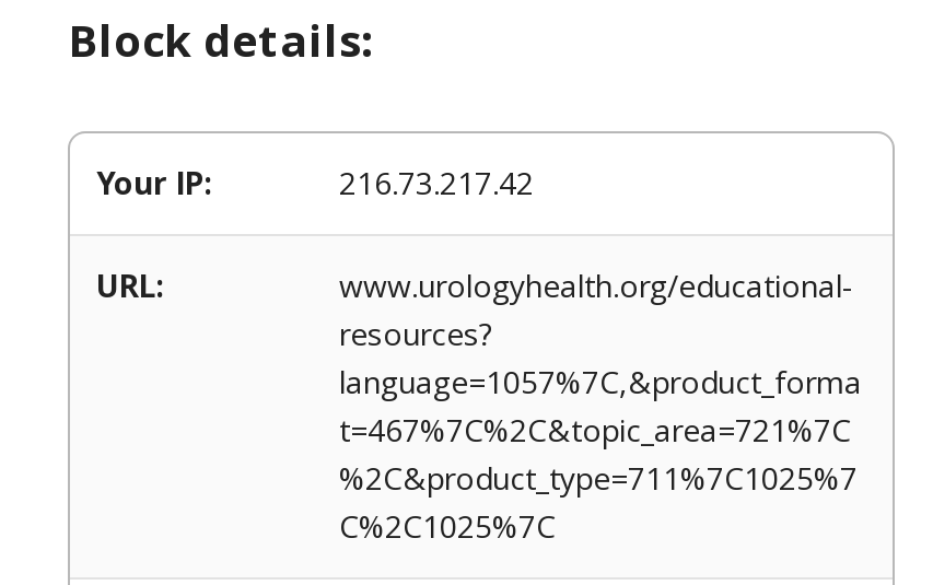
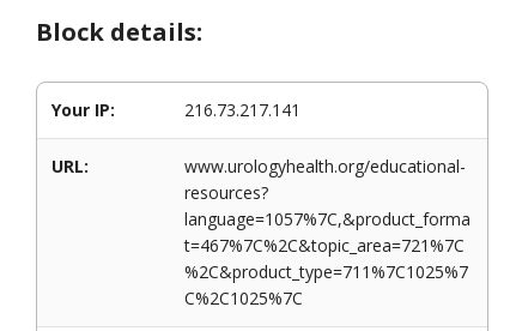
- 216.73.217.42
+ 216.73.217.141
